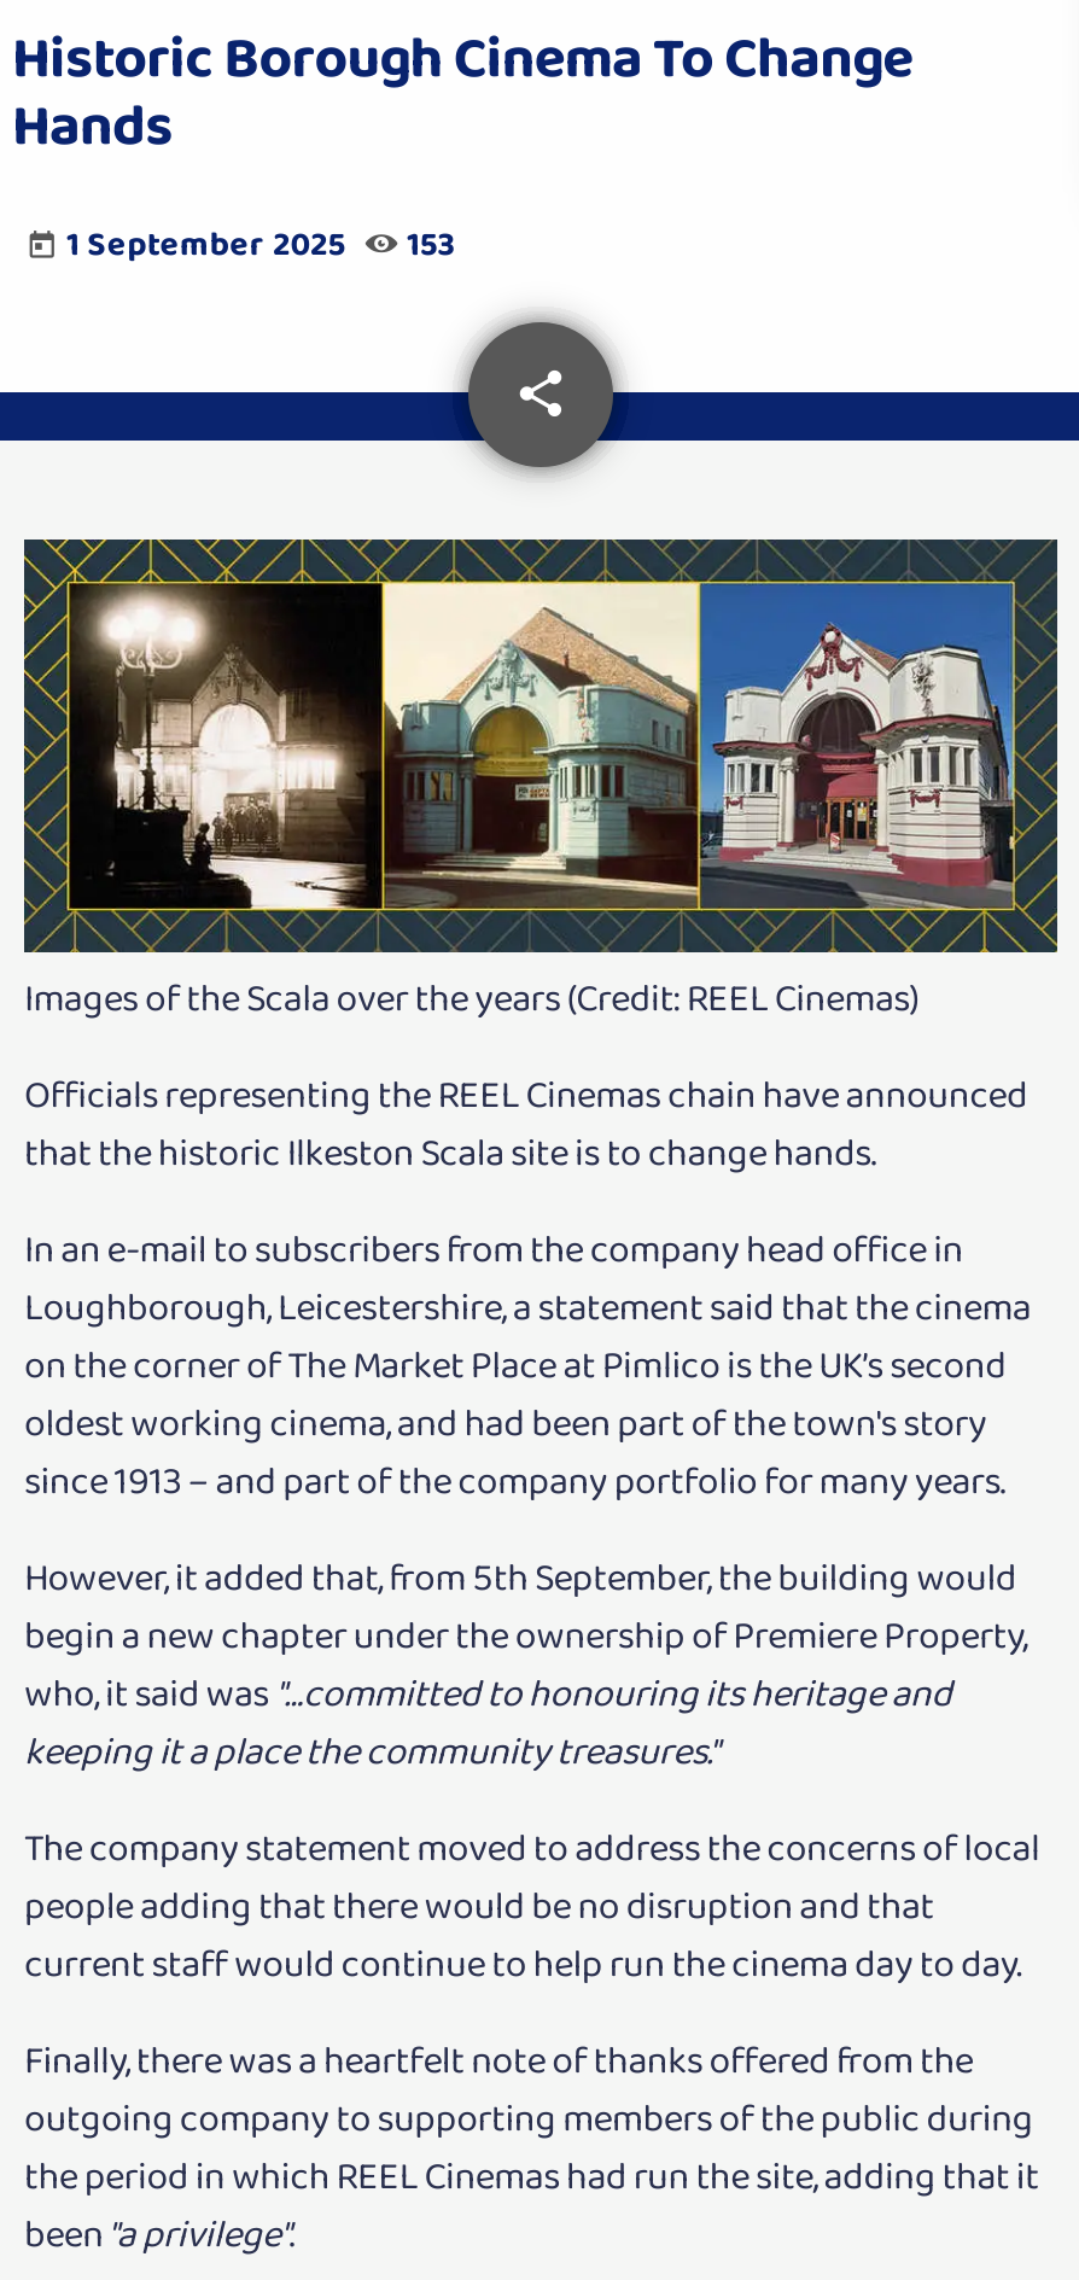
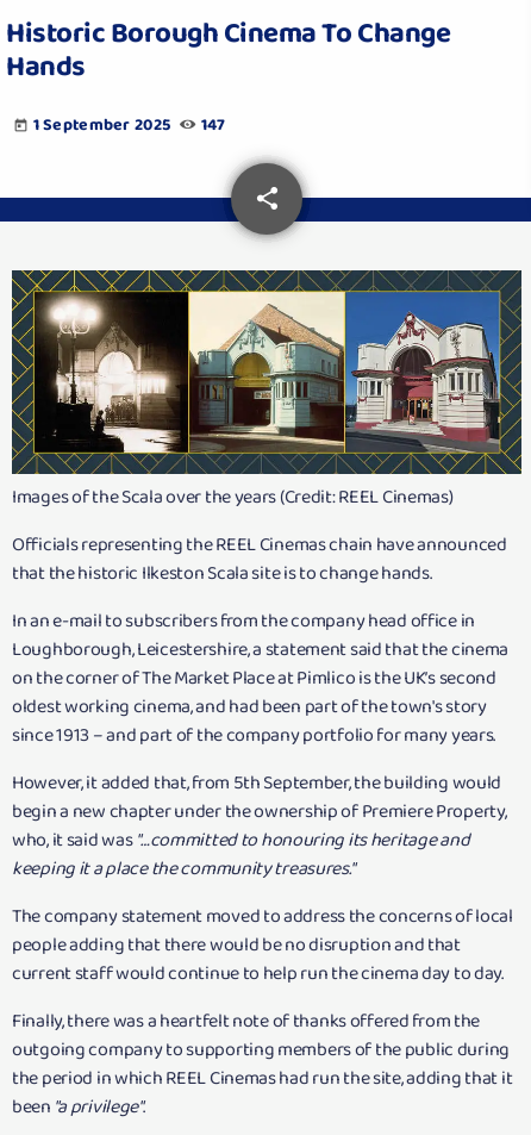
- 153
+ 147
